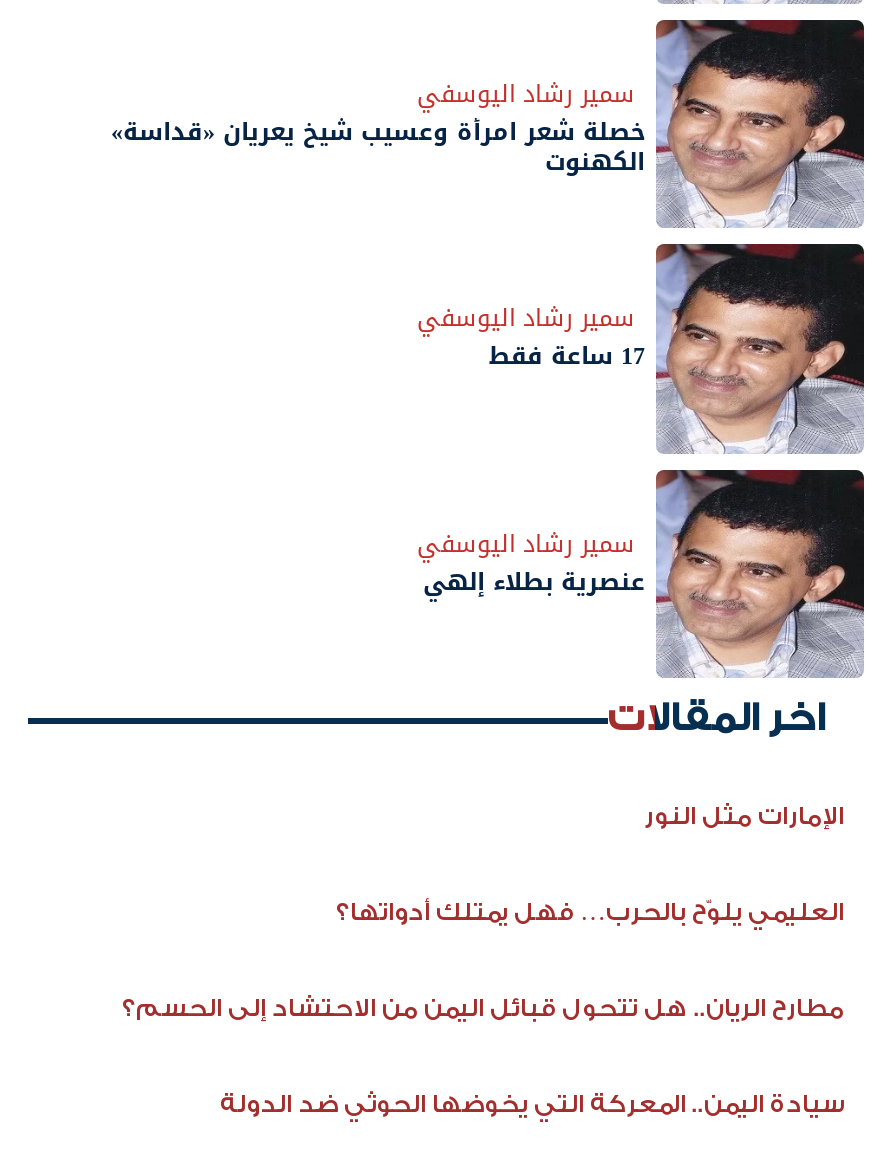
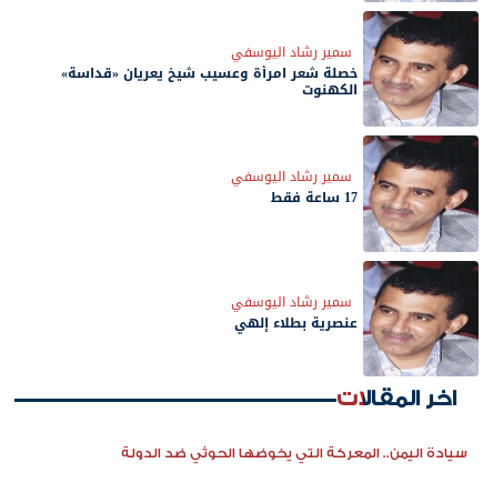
- الإمارات مثل النور
- العليمي يلوّح بالحرب… فهل يمتلك أدواتها؟
- مطارح الريان.. هل تتحول قبائل اليمن من الاحتشاد إلى الحسم؟
